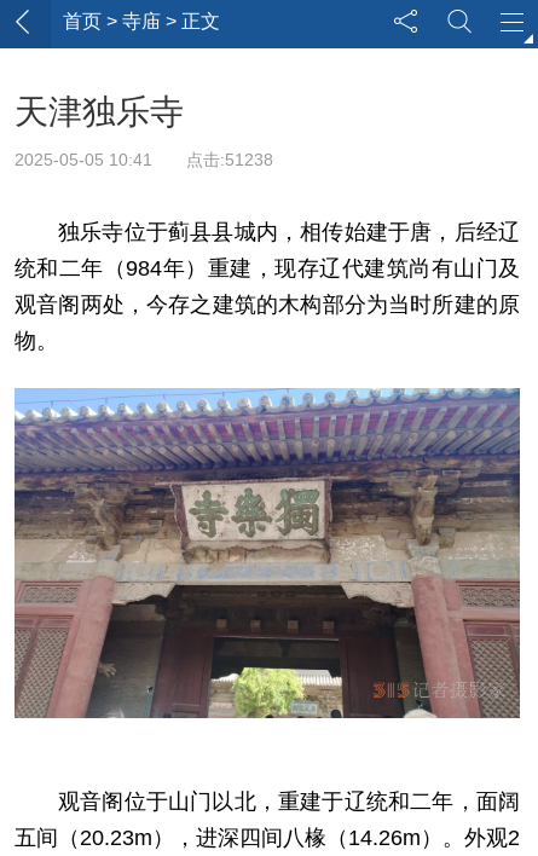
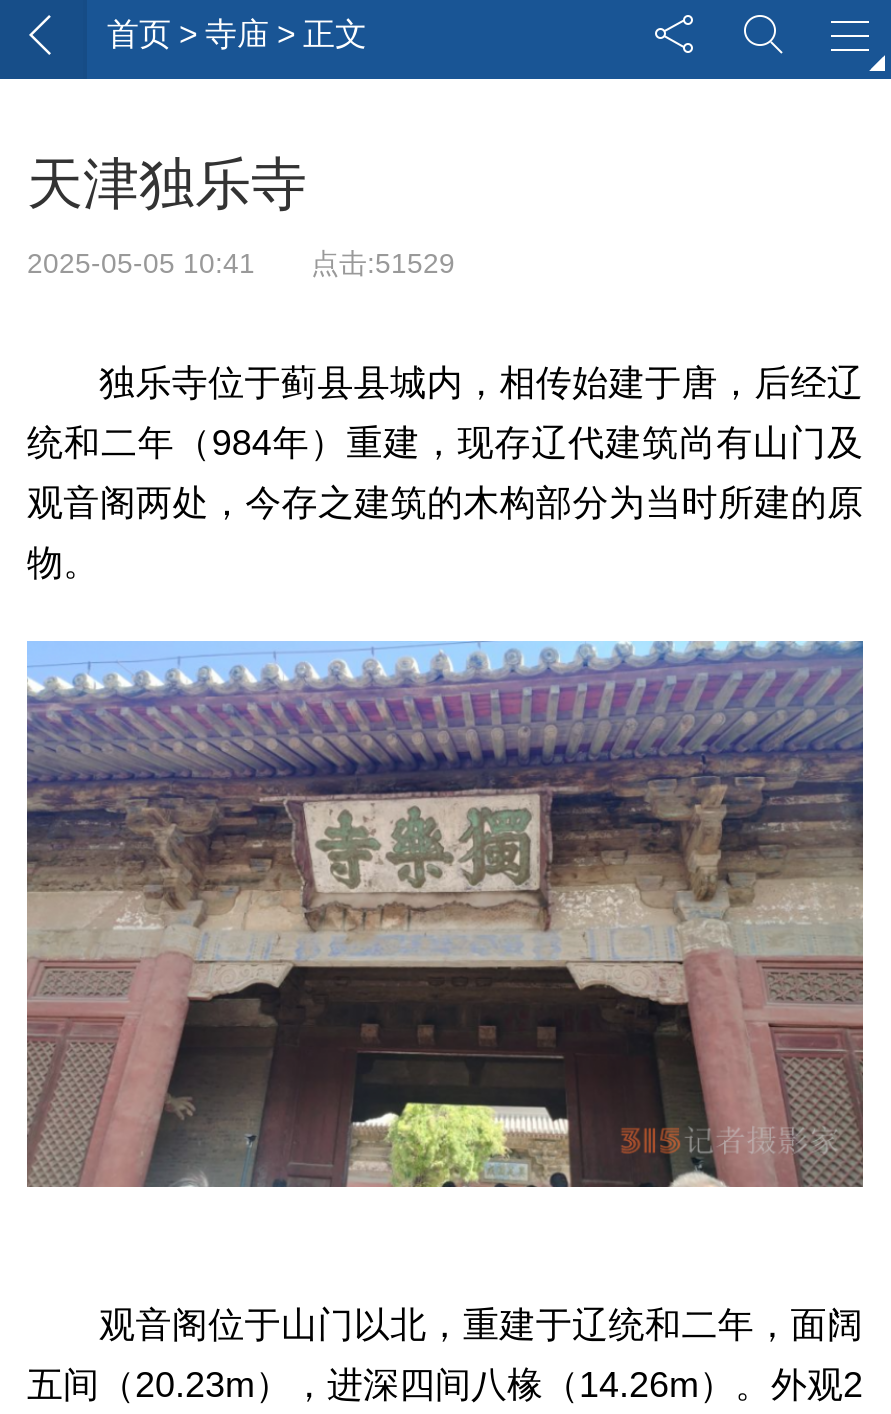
- 2025-05-05 10:41 点击:51238
+ 2025-05-05 10:41 点击:51529
